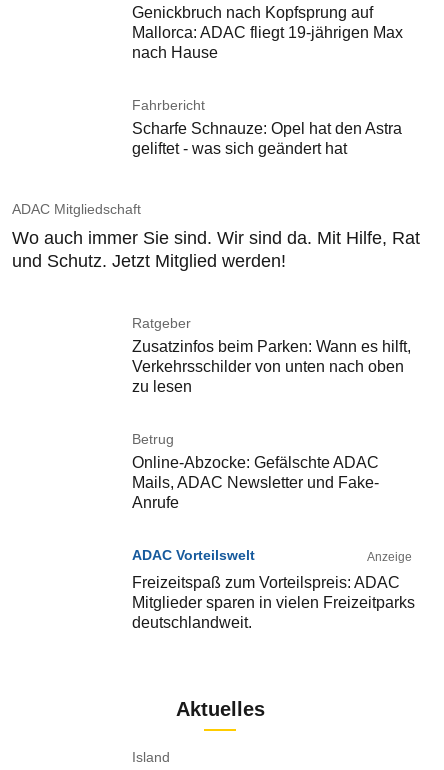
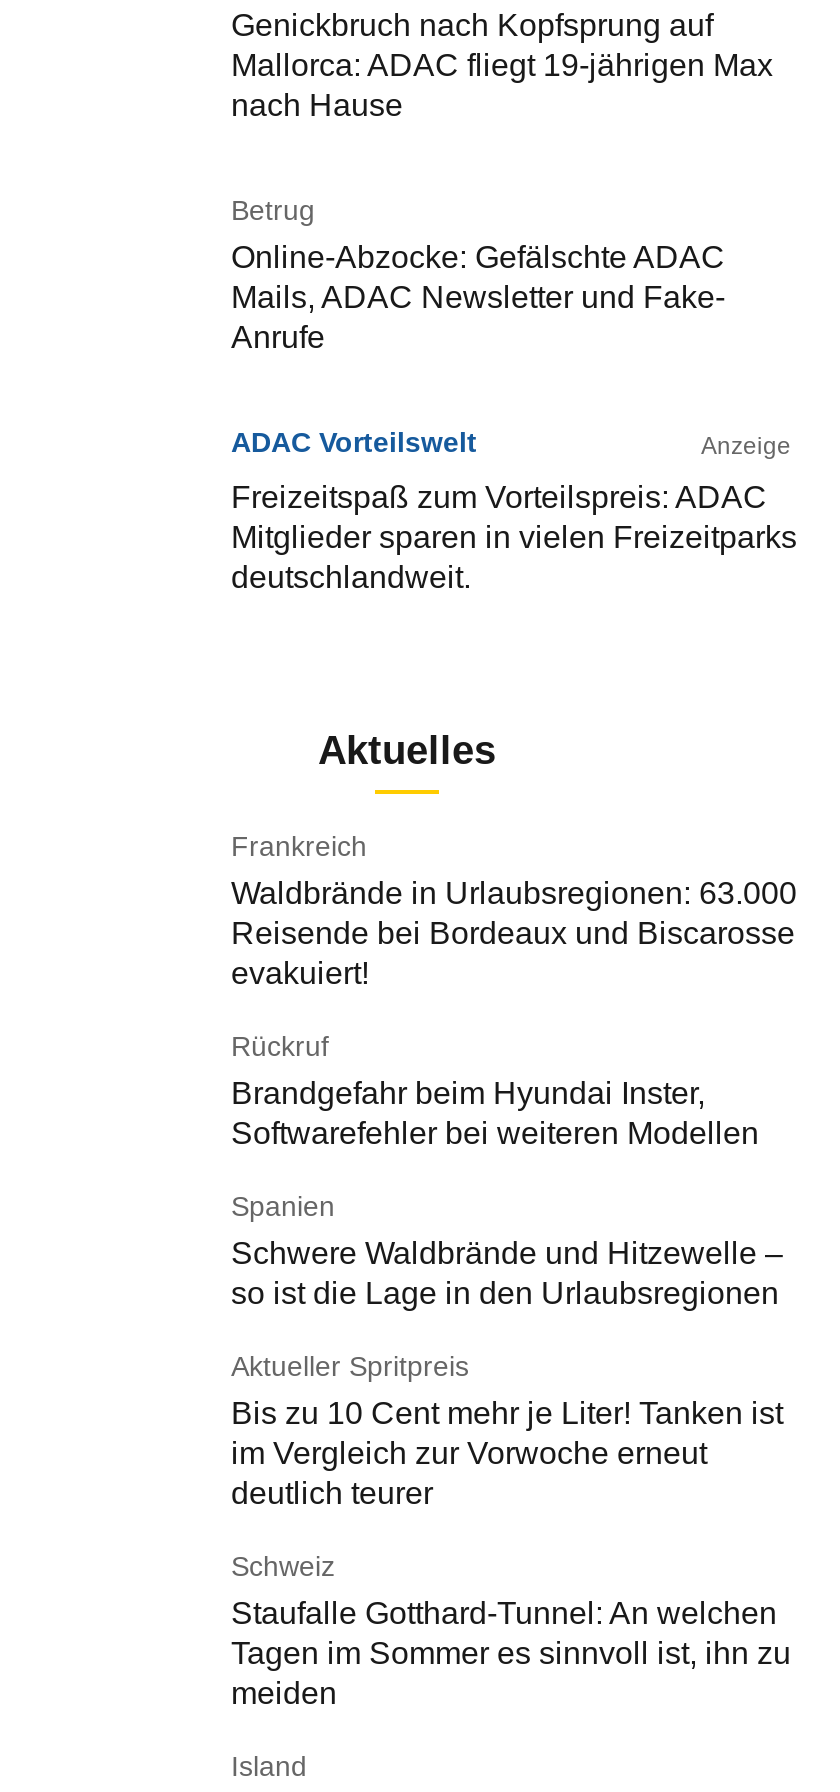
- Fahrbericht
- Scharfe Schnauze: Opel hat den Astra
- geliftet - was sich geändert hat

- ADAC Mitgliedschaft
- Wo auch immer Sie sind. Wir sind da. Mit Hilfe, Rat
- und Schutz. Jetzt Mitglied werden!
- Ratgeber
- Zusatzinfos beim Parken: Wann es hilft,
- Verkehrsschilder von unten nach oben
- zu lesen

moved up: Betrug | Online-Abzocke: Gefälschte ADAC | Mails, ADAC Newsletter und Fake- | ... | deutschlandweit. | Aktuelles

+ Frankreich
+ Waldbrände in Urlaubsregionen: 63.000
+ Reisende bei Bordeaux und Biscarosse
+ evakuiert!
+ Rückruf
+ Brandgefahr beim Hyundai Inster,
+ Softwarefehler bei weiteren Modellen
+ Spanien
+ Schwere Waldbrände und Hitzewelle –
+ so ist die Lage in den Urlaubsregionen
+ Aktueller Spritpreis
+ Bis zu 10 Cent mehr je Liter! Tanken ist
+ im Vergleich zur Vorwoche erneut
+ deutlich teurer
+ Schweiz
+ Staufalle Gotthard-Tunnel: An welchen
+ Tagen im Sommer es sinnvoll ist, ihn zu
+ meiden
